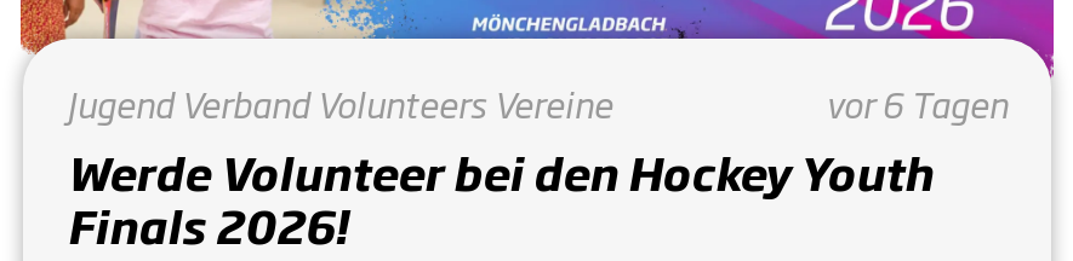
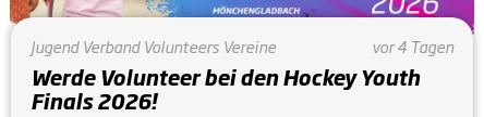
- vor 6 Tagen
+ vor 4 Tagen
